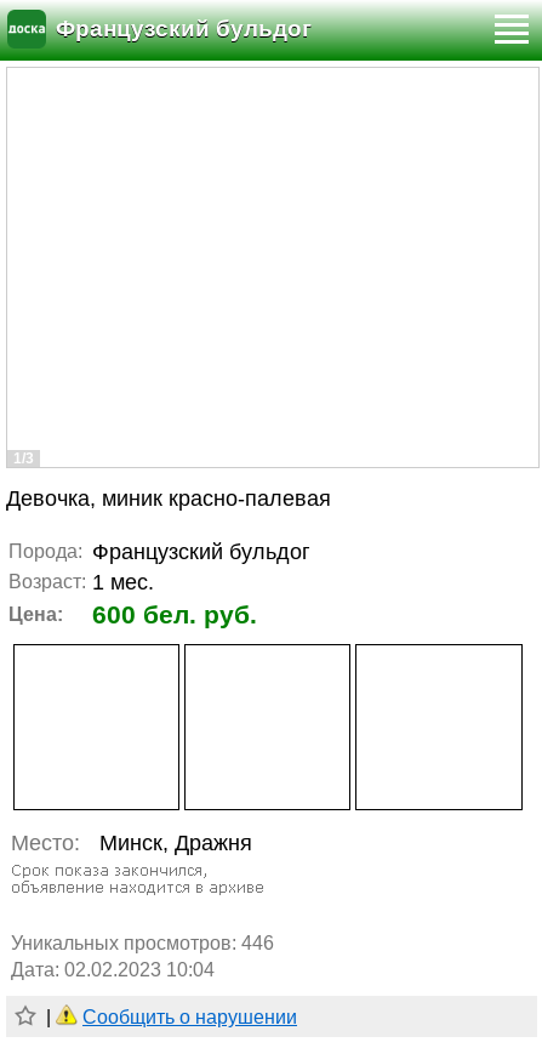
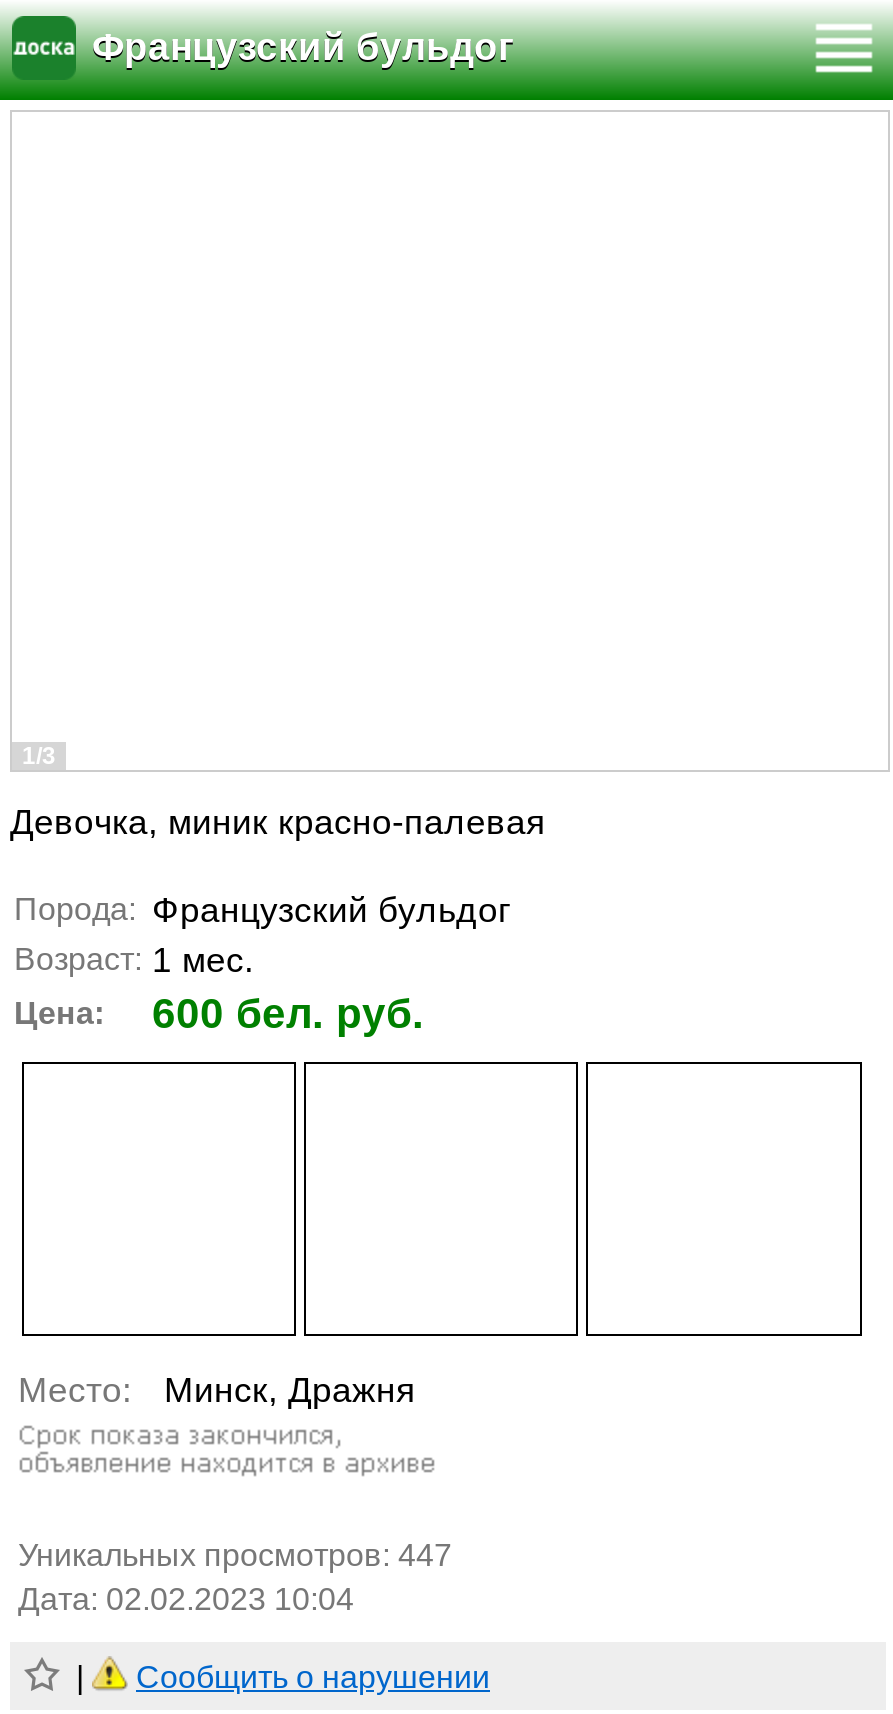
- Уникальных просмотров: 446
+ Уникальных просмотров: 447
